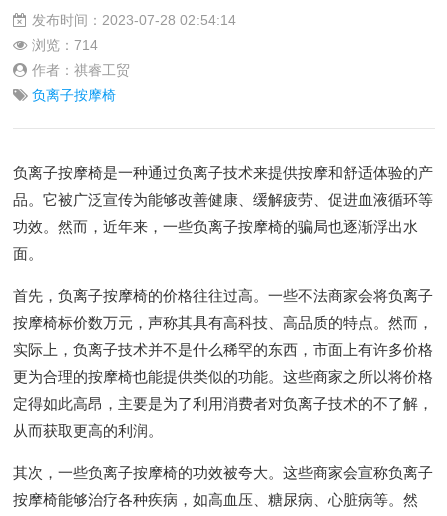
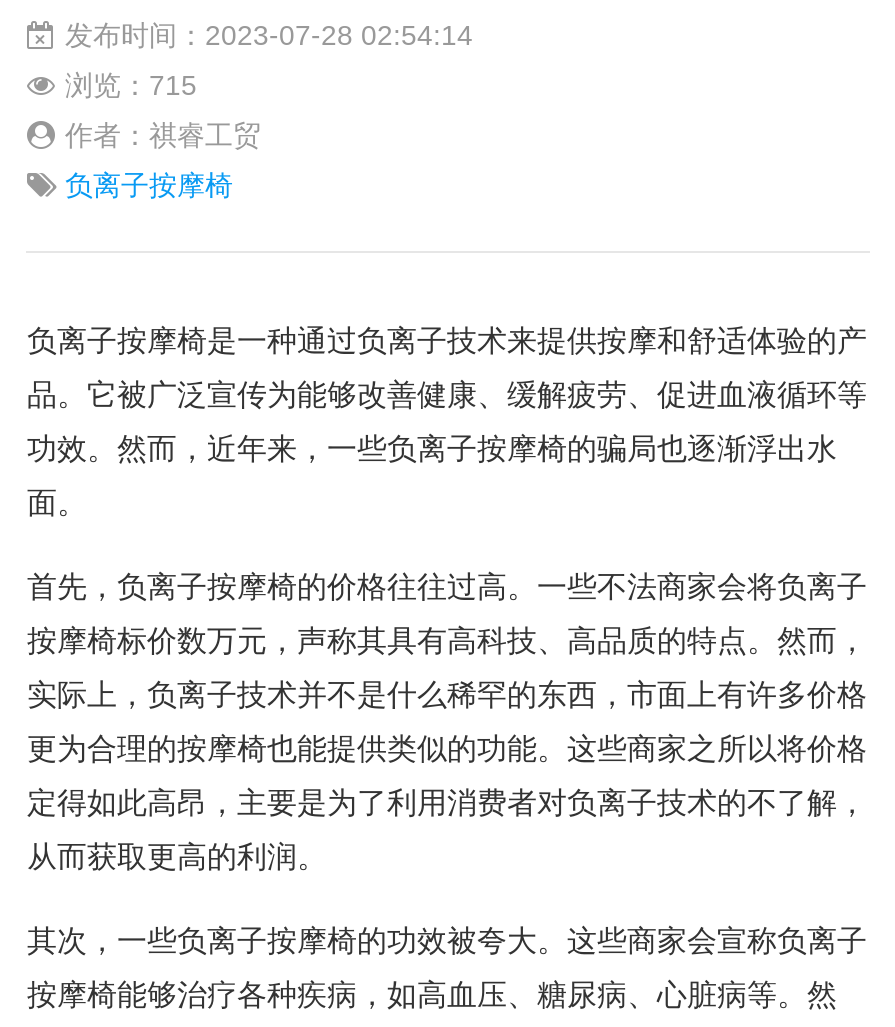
- 浏览：714
+ 浏览：715
